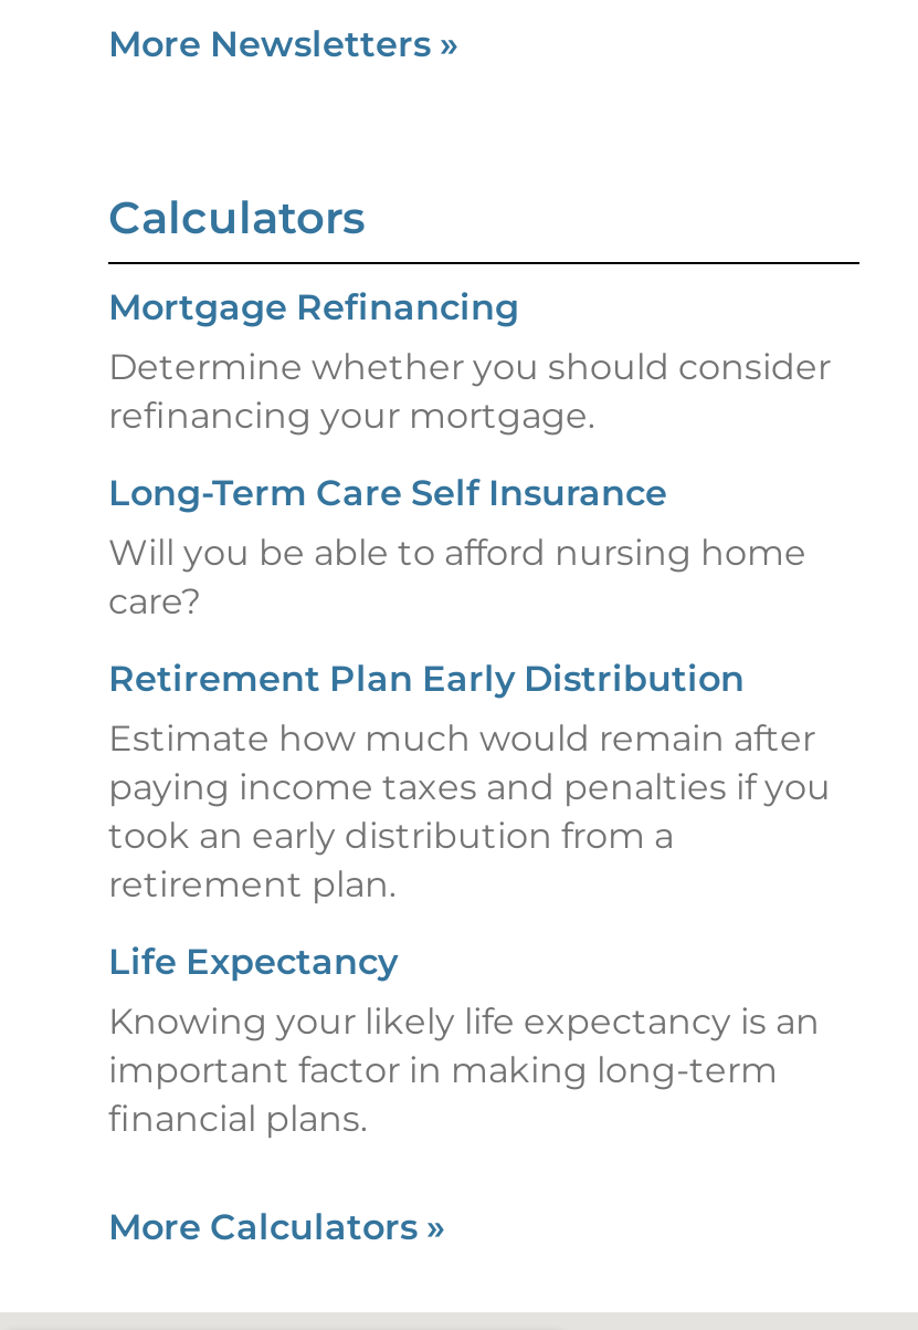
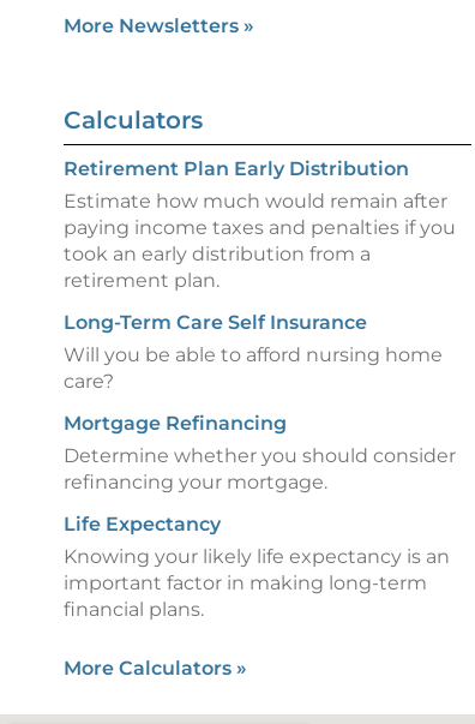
moved down: Long-Term Care Self Insurance | Will you be able to afford nursing home | care? | Mortgage Refinancing | Determine whether you should consider | refinancing your mortgage.

moved up: Retirement Plan Early Distribution | Estimate how much would remain after | paying income taxes and penalties if you | took an early distribution from a | retirement plan.
